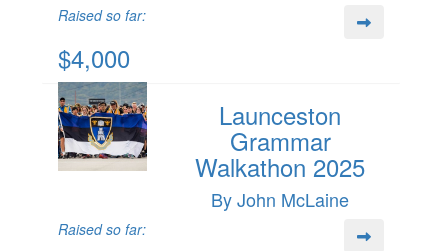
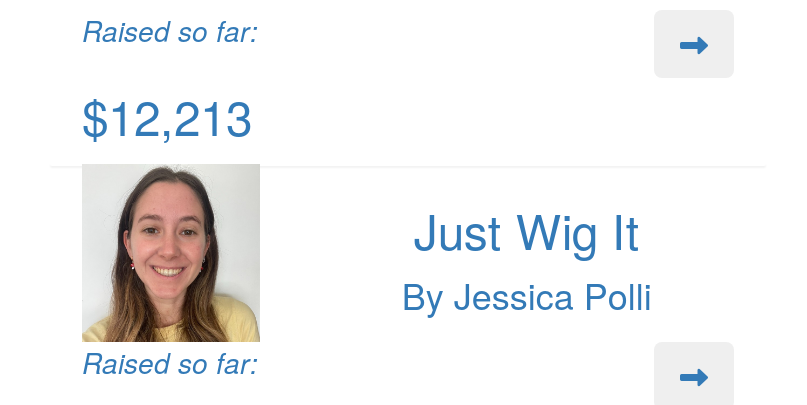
- $4,000
+ $12,213

- Launceston
- Grammar
- Walkathon 2025
- By John McLaine
+ Just Wig It
+ By Jessica Polli

- [image]
+ [image]
